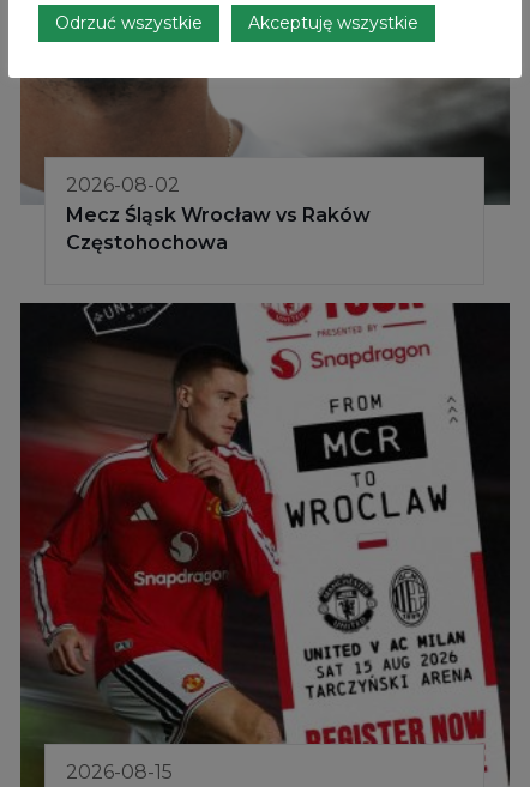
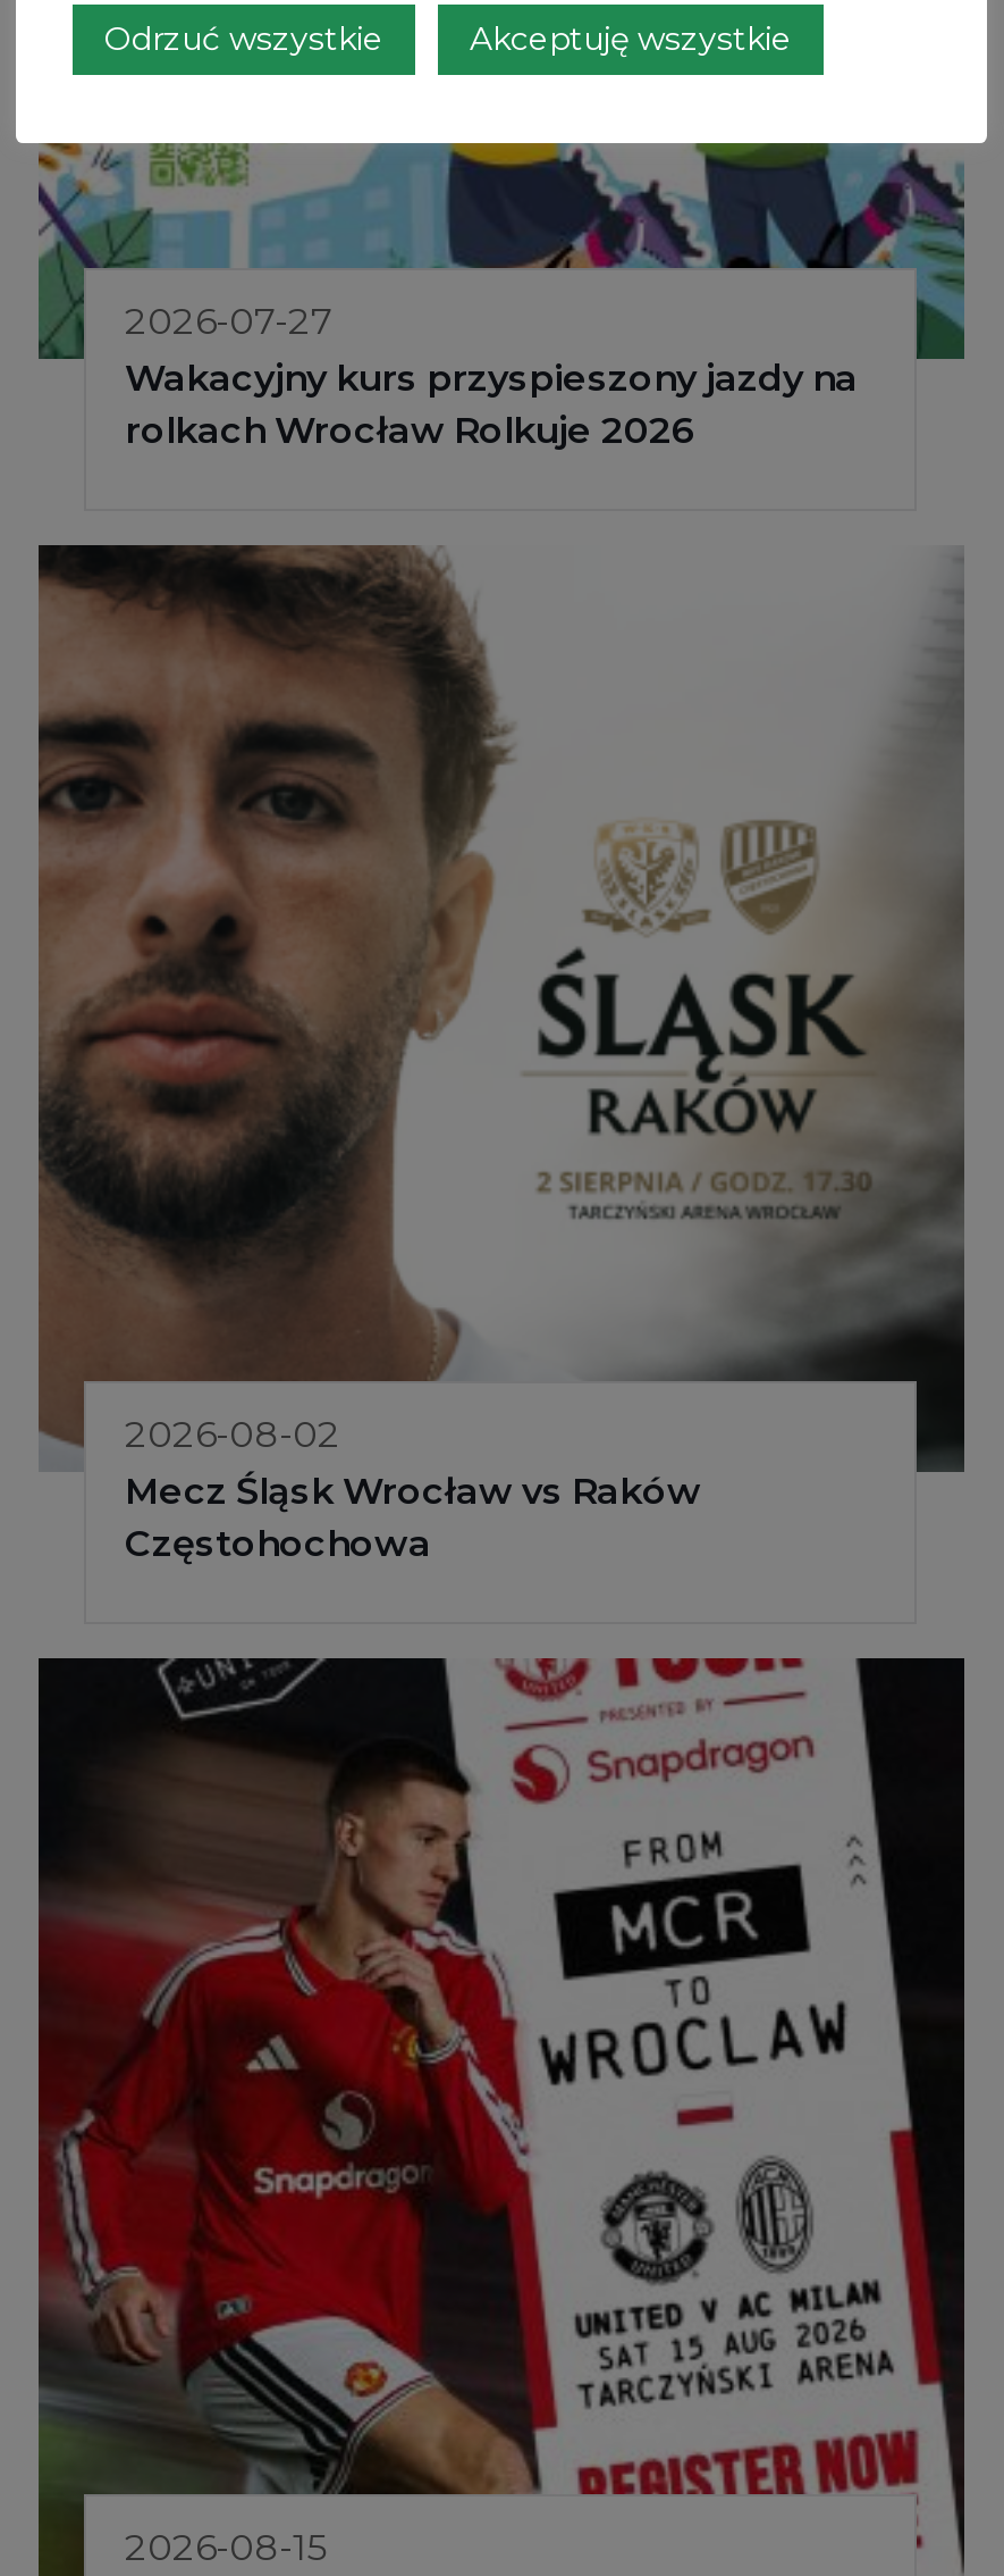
+ [image]

+ [image]
+ 2026-07-27
+ Wakacyjny kurs przyspieszony jazdy na
+ rolkach Wrocław Rolkuje 2026
